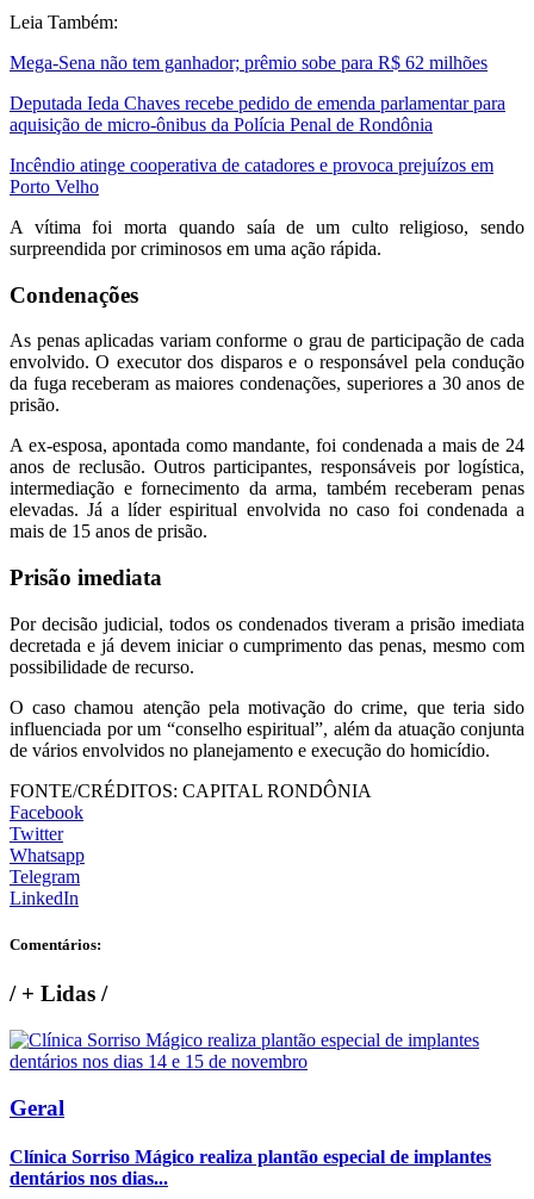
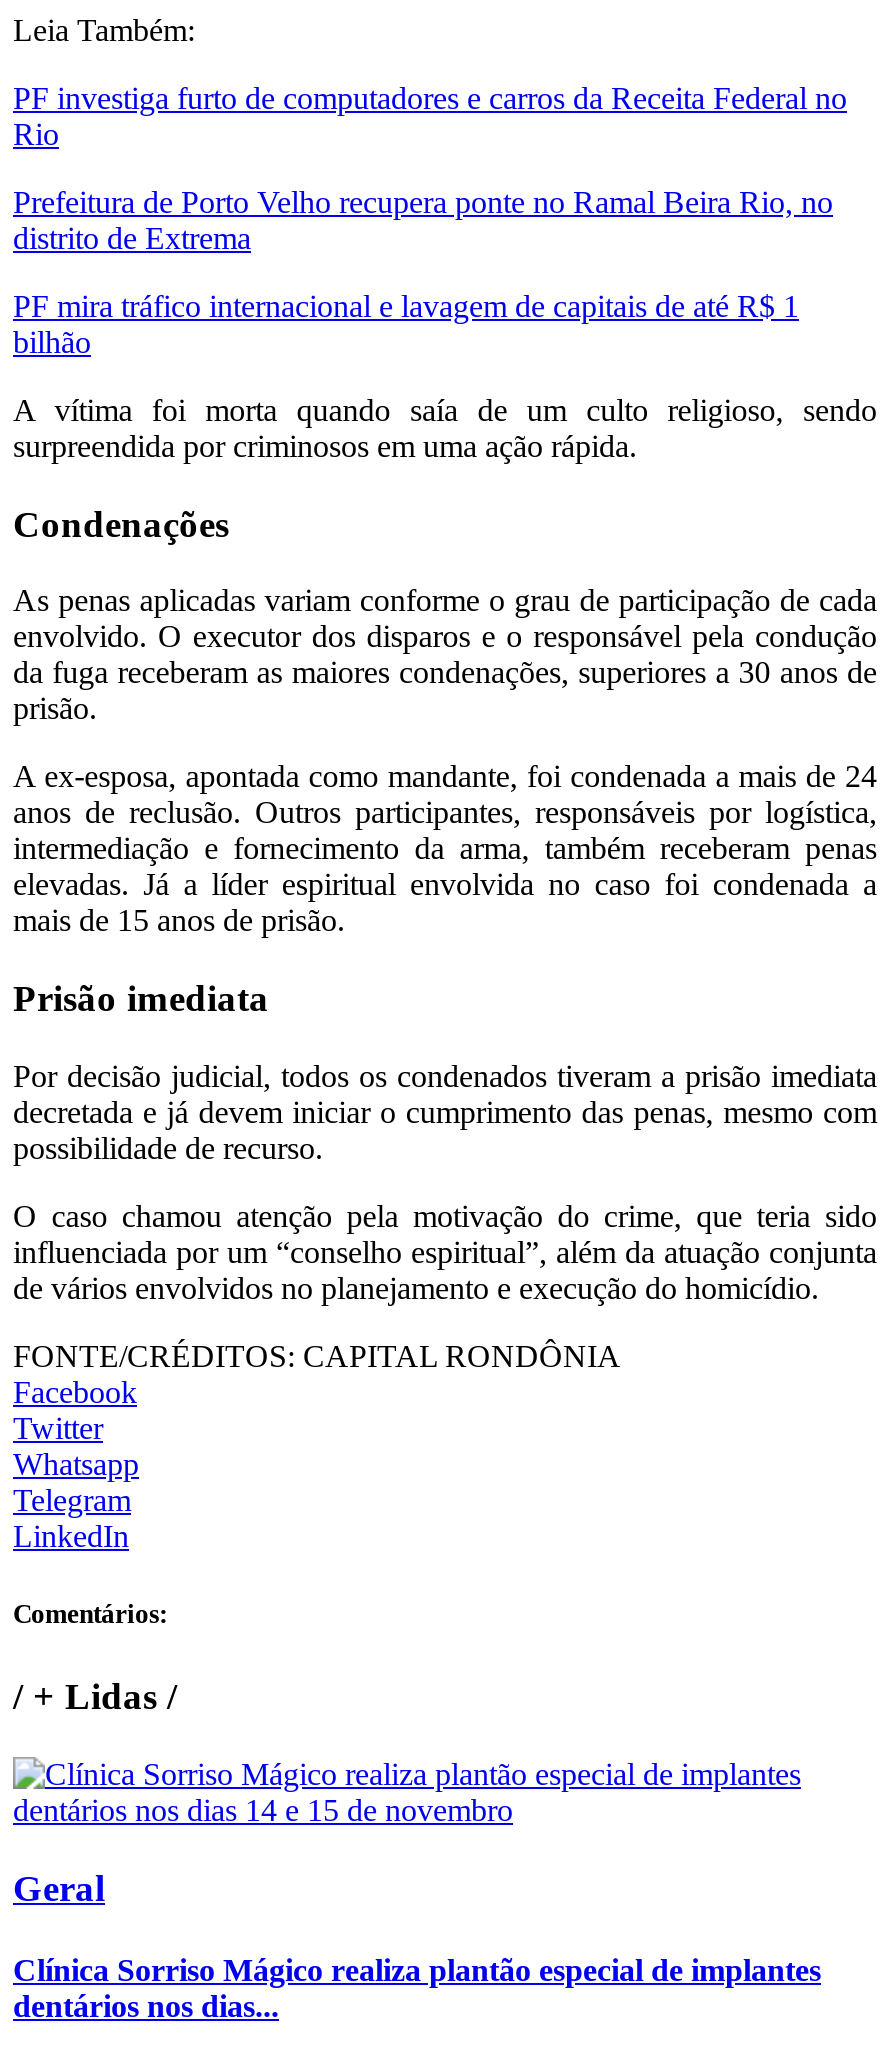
- Mega-Sena não tem ganhador; prêmio sobe para R$ 62 milhões
+ PF investiga furto de computadores e carros da Receita Federal no
+ Rio

- Deputada Ieda Chaves recebe pedido de emenda parlamentar para
- aquisição de micro-ônibus da Polícia Penal de Rondônia
+ Prefeitura de Porto Velho recupera ponte no Ramal Beira Rio, no
+ distrito de Extrema

- Incêndio atinge cooperativa de catadores e provoca prejuízos em
- Porto Velho
+ PF mira tráfico internacional e lavagem de capitais de até R$ 1
+ bilhão
